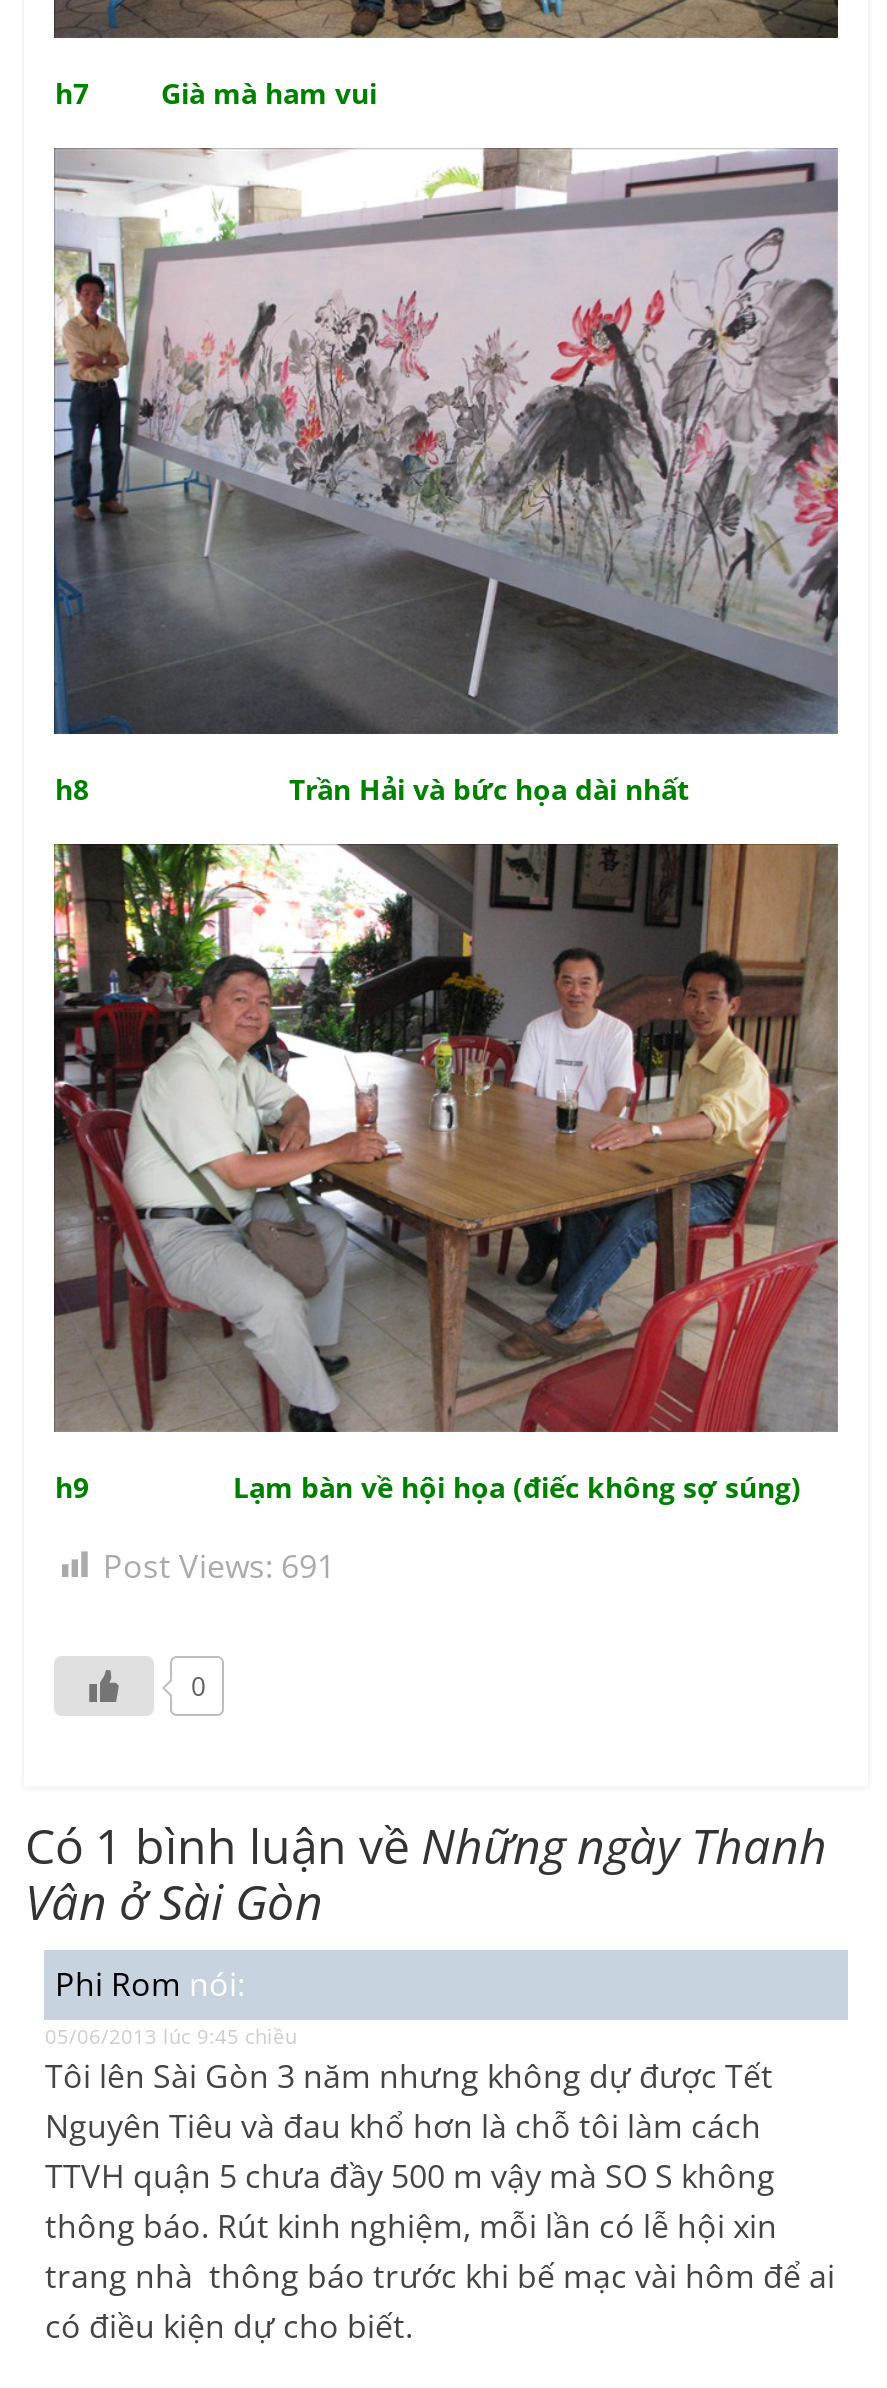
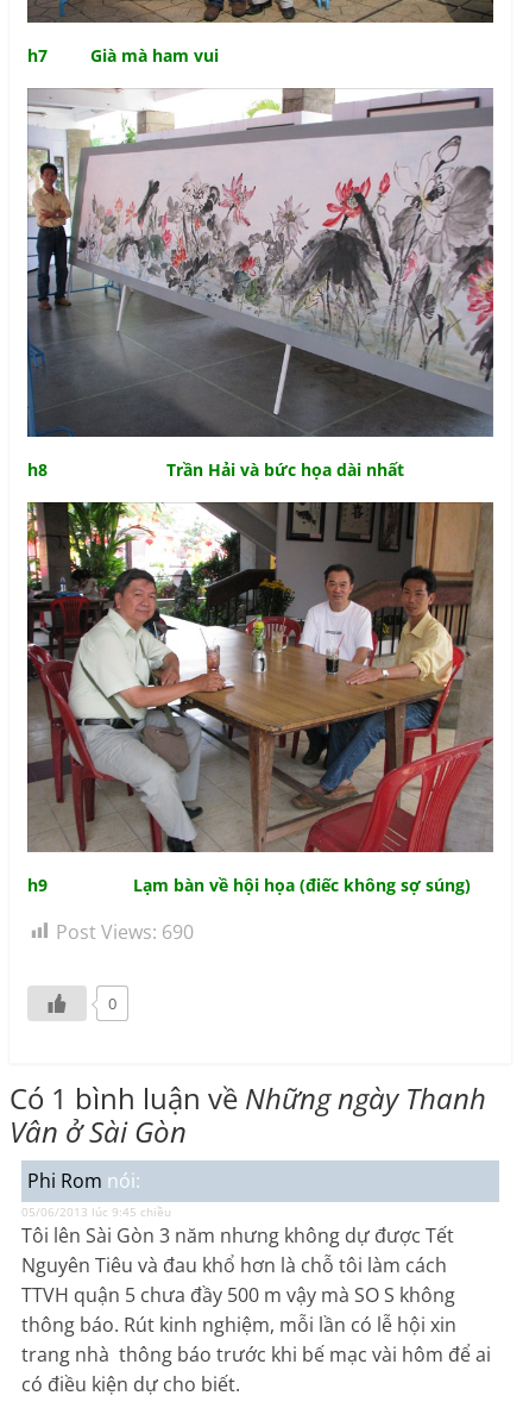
- Post Views: 691
+ Post Views: 690
